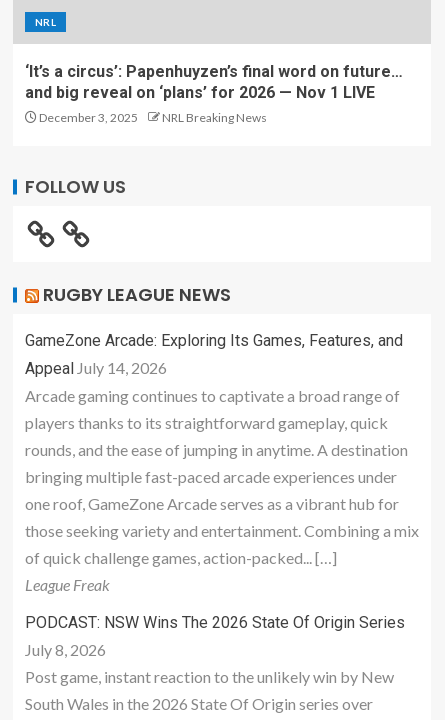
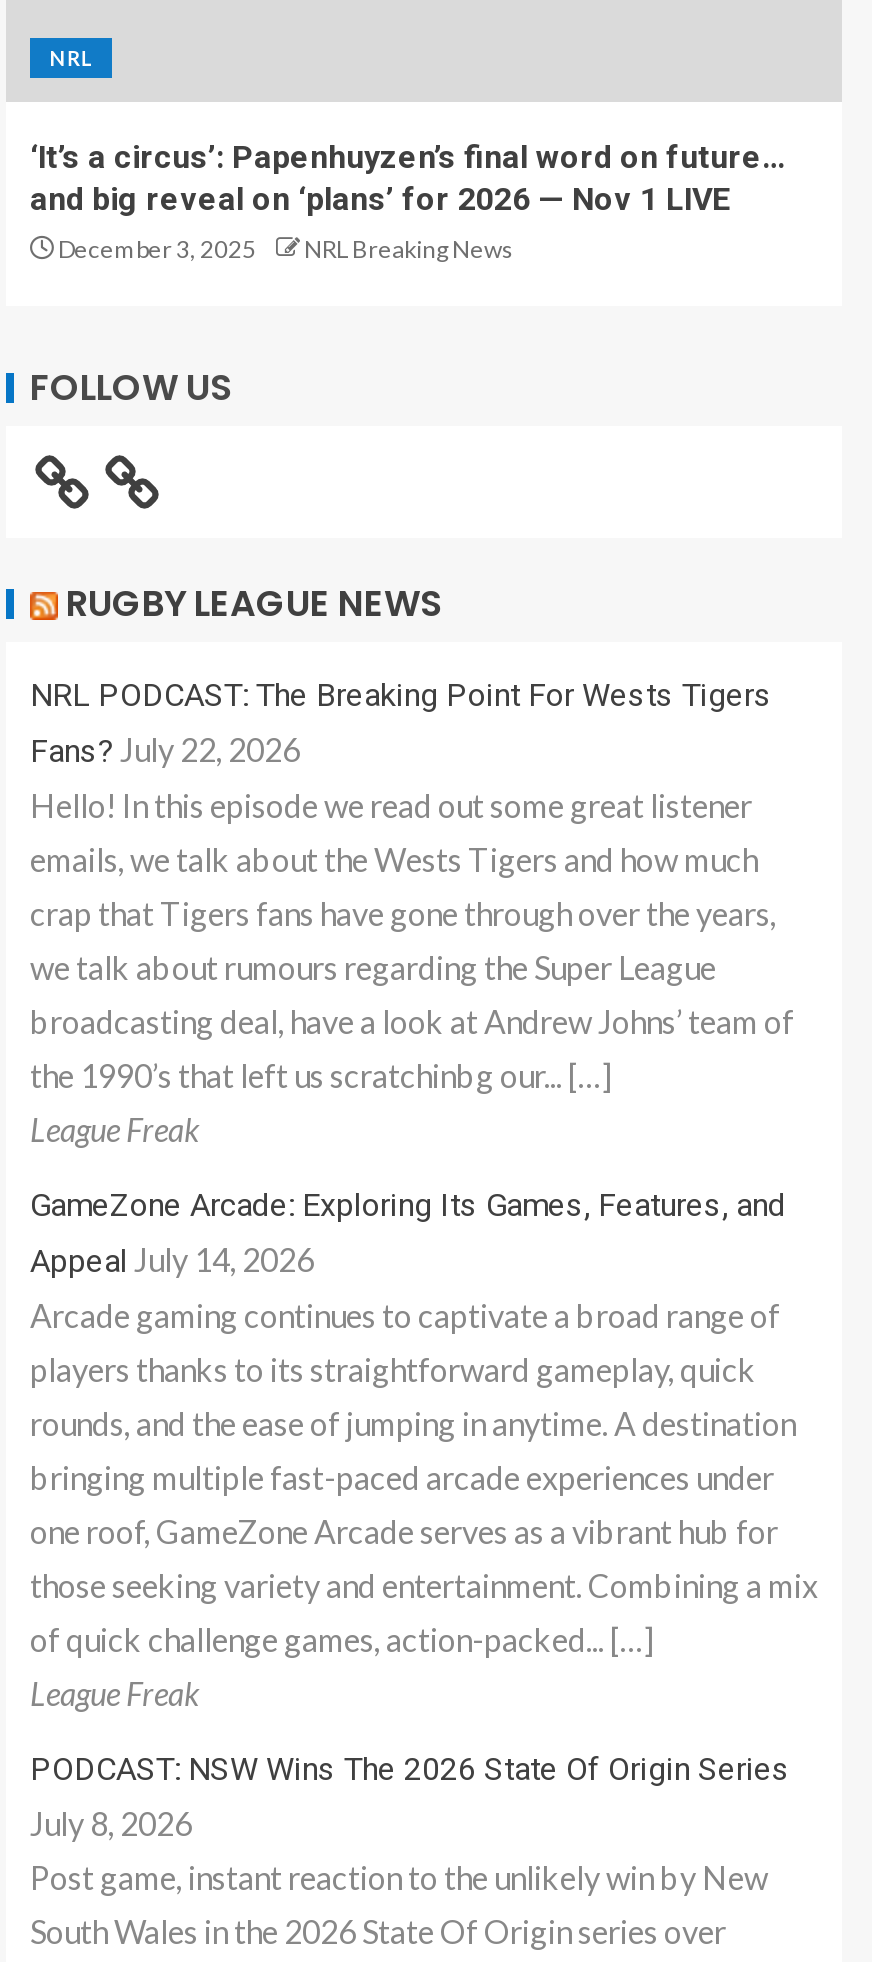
+ NRL PODCAST: The Breaking Point For Wests Tigers
+ Fans? July 22, 2026
+ Hello! In this episode we read out some great listener
+ emails, we talk about the Wests Tigers and how much
+ crap that Tigers fans have gone through over the years,
+ we talk about rumours regarding the Super League
+ broadcasting deal, have a look at Andrew Johns’ team of
+ the 1990’s that left us scratchinbg our... […]
+ League Freak
